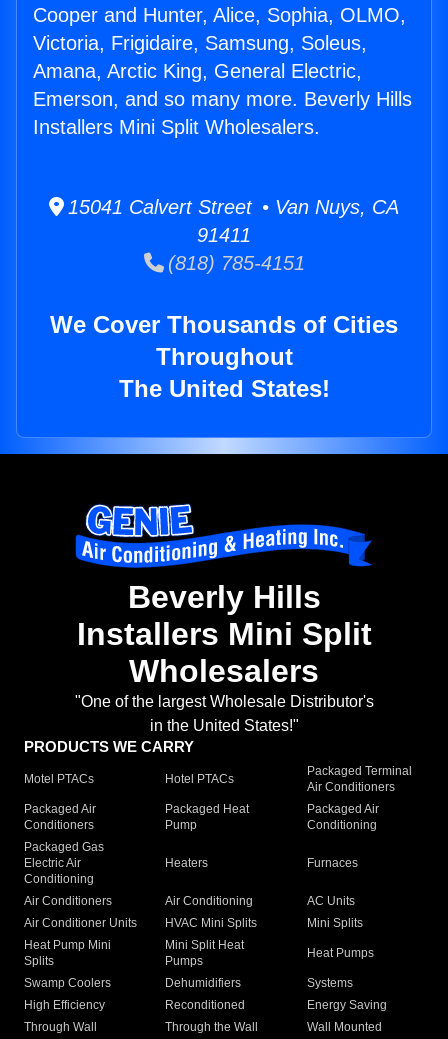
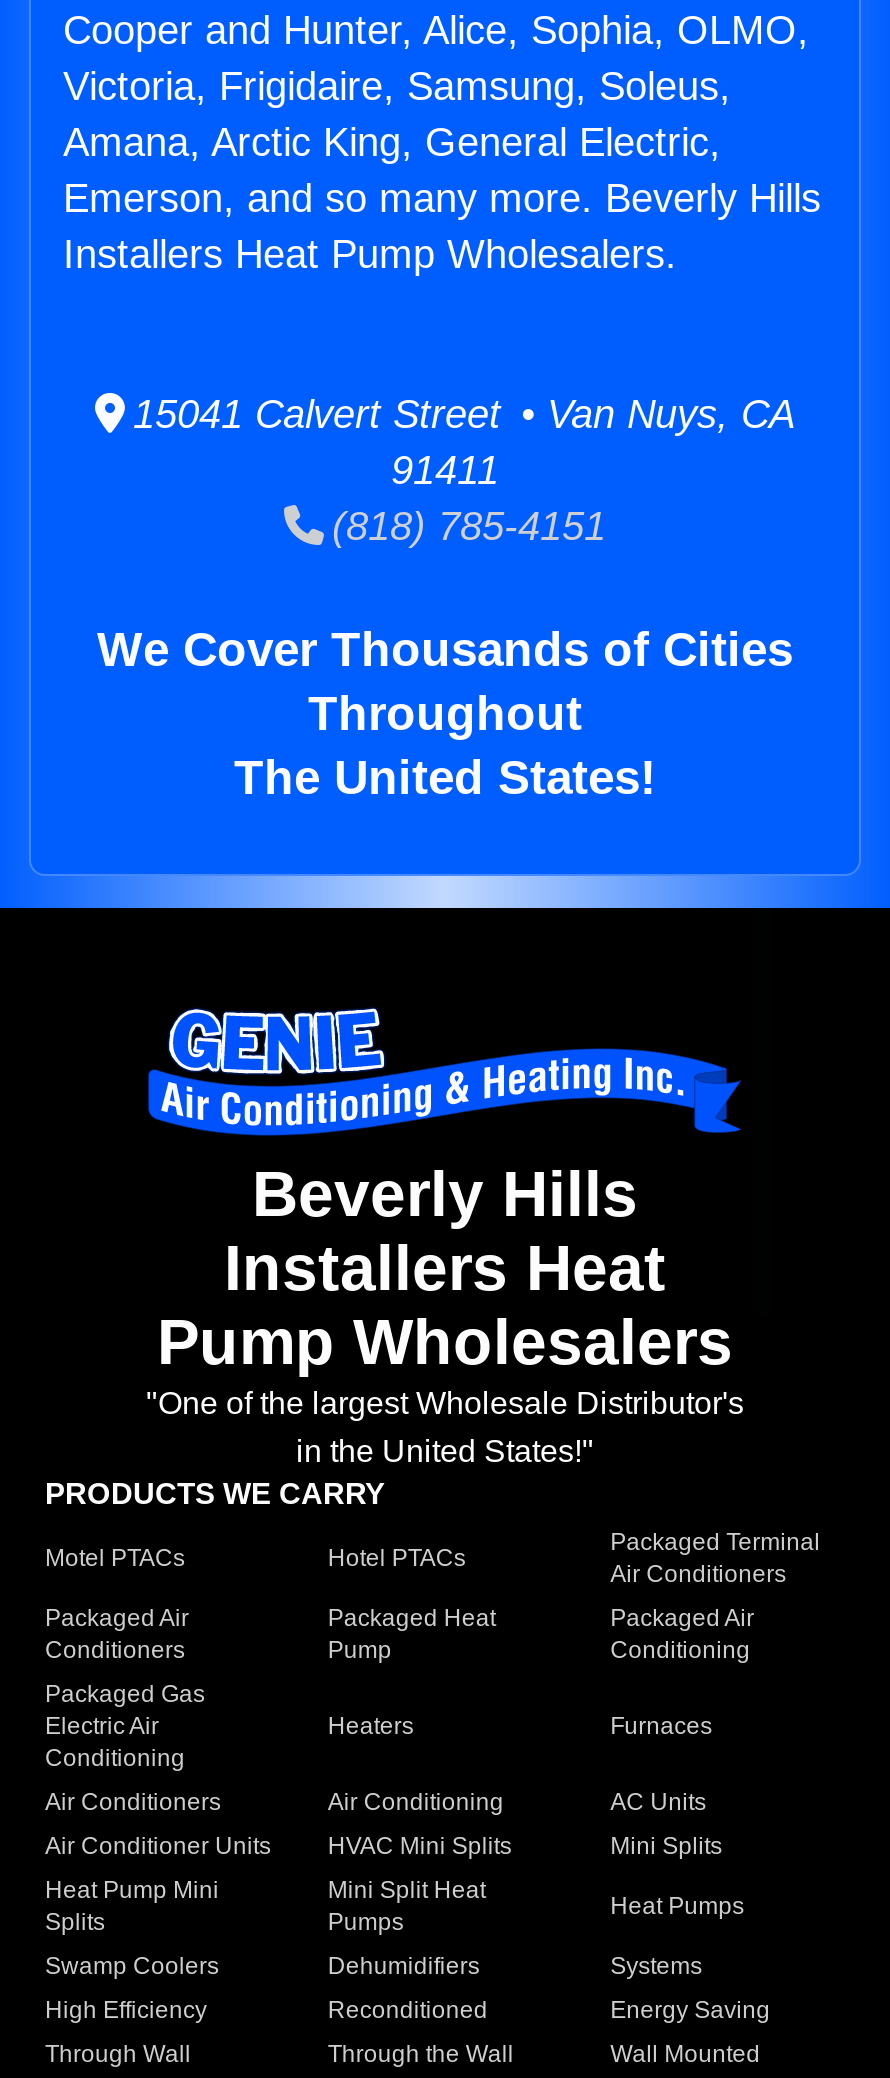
- Installers Mini Split Wholesalers.
+ Installers Heat Pump Wholesalers.

- Installers Mini Split
- Wholesalers
+ Installers Heat
+ Pump Wholesalers
